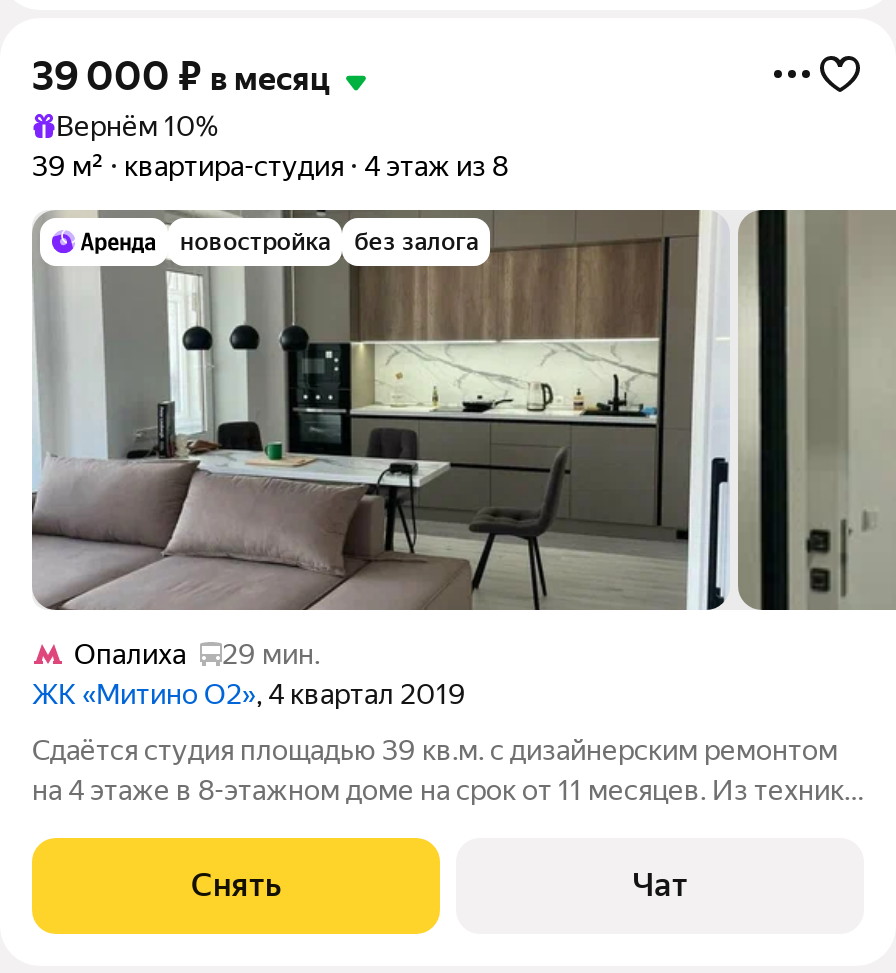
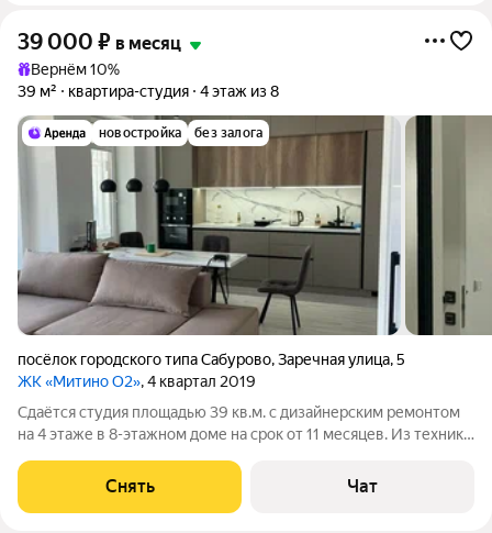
- Опалиха
- 29 мин.
+ посёлок городского типа Сабурово, Заречная улица, 5
